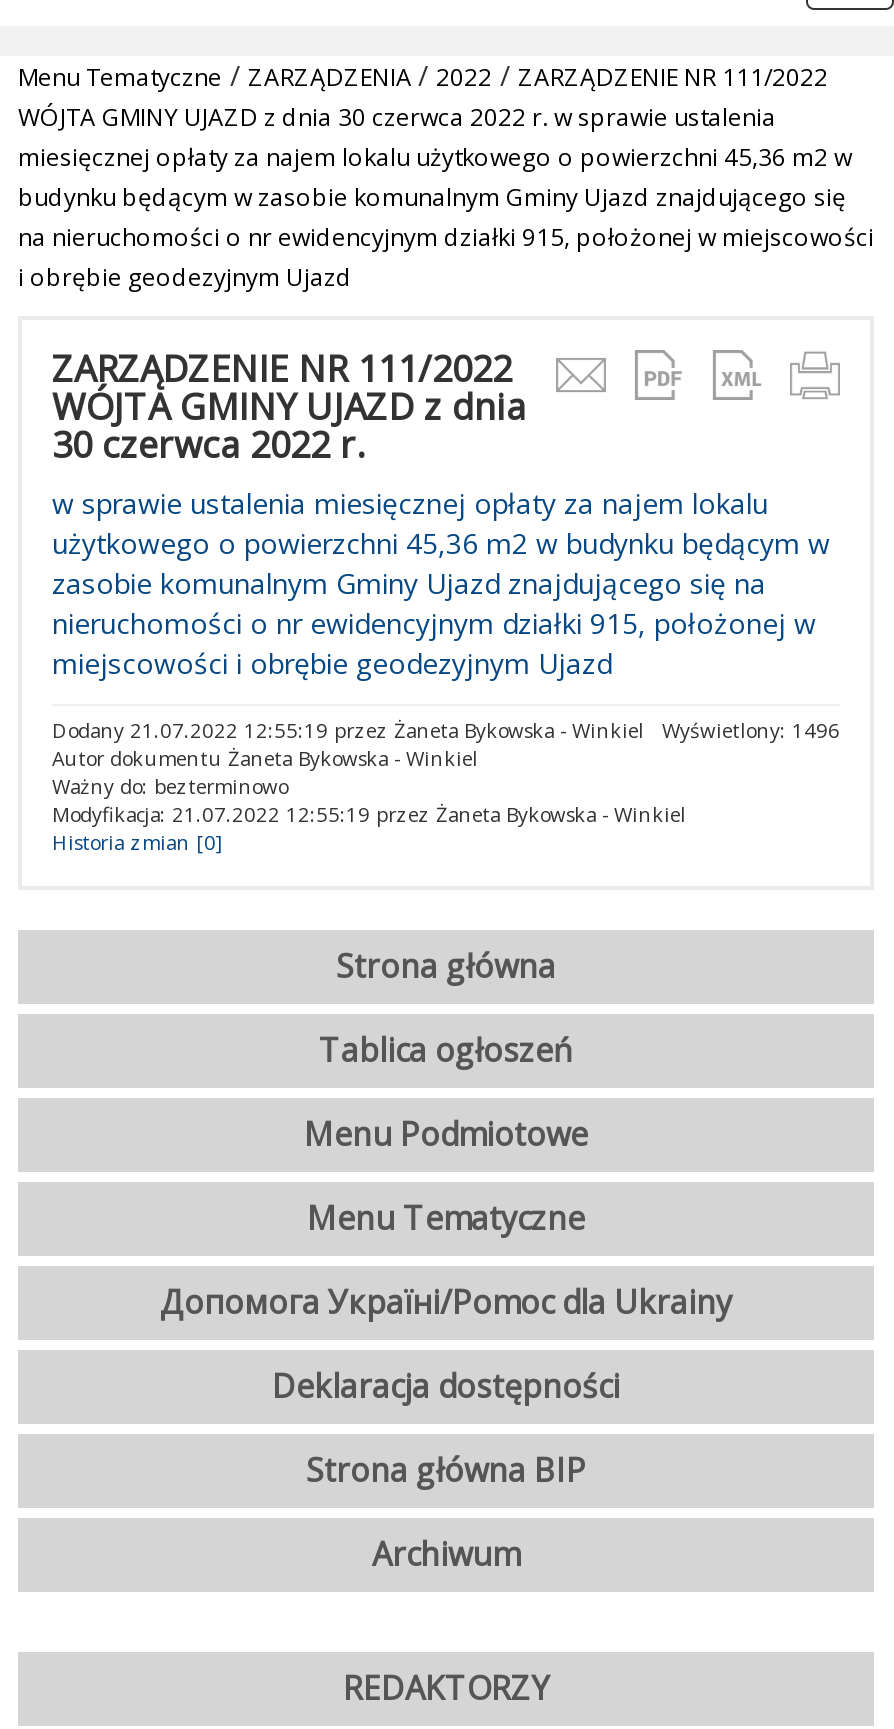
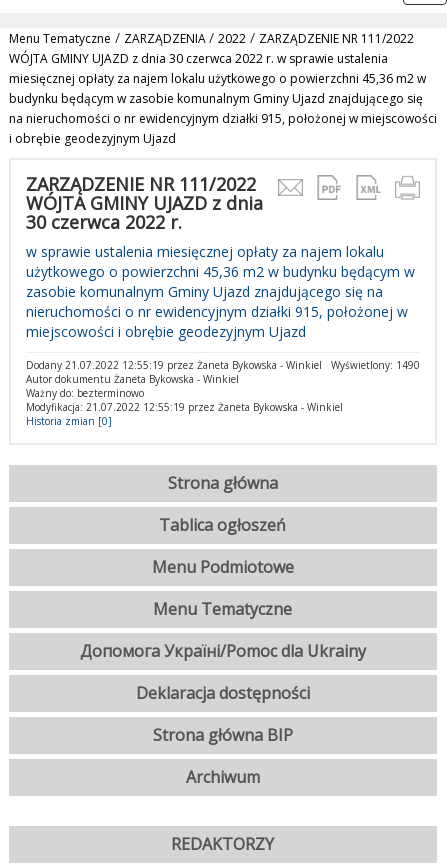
- Dodany 21.07.2022 12:55:19 przez Żaneta Bykowska - Winkiel Wyświetlony: 1496
+ Dodany 21.07.2022 12:55:19 przez Żaneta Bykowska - Winkiel Wyświetlony: 1490
